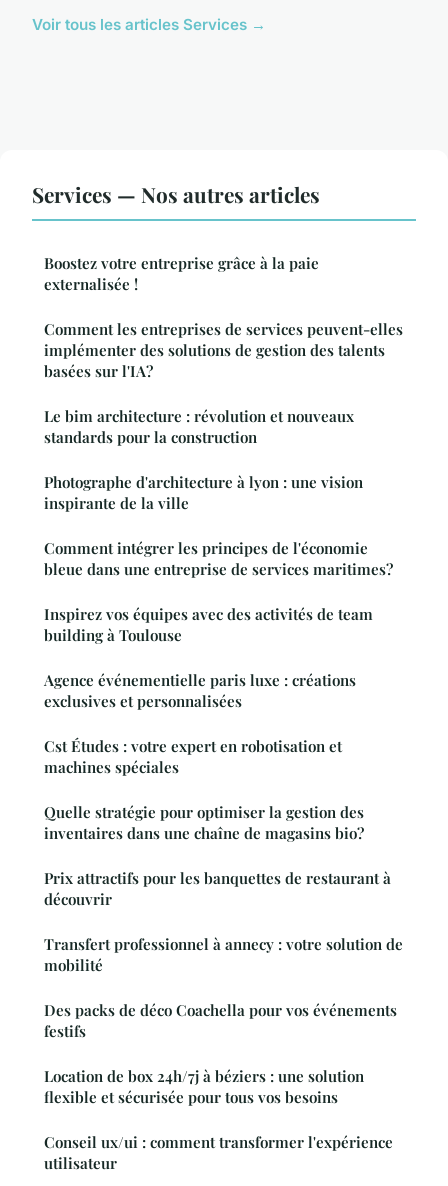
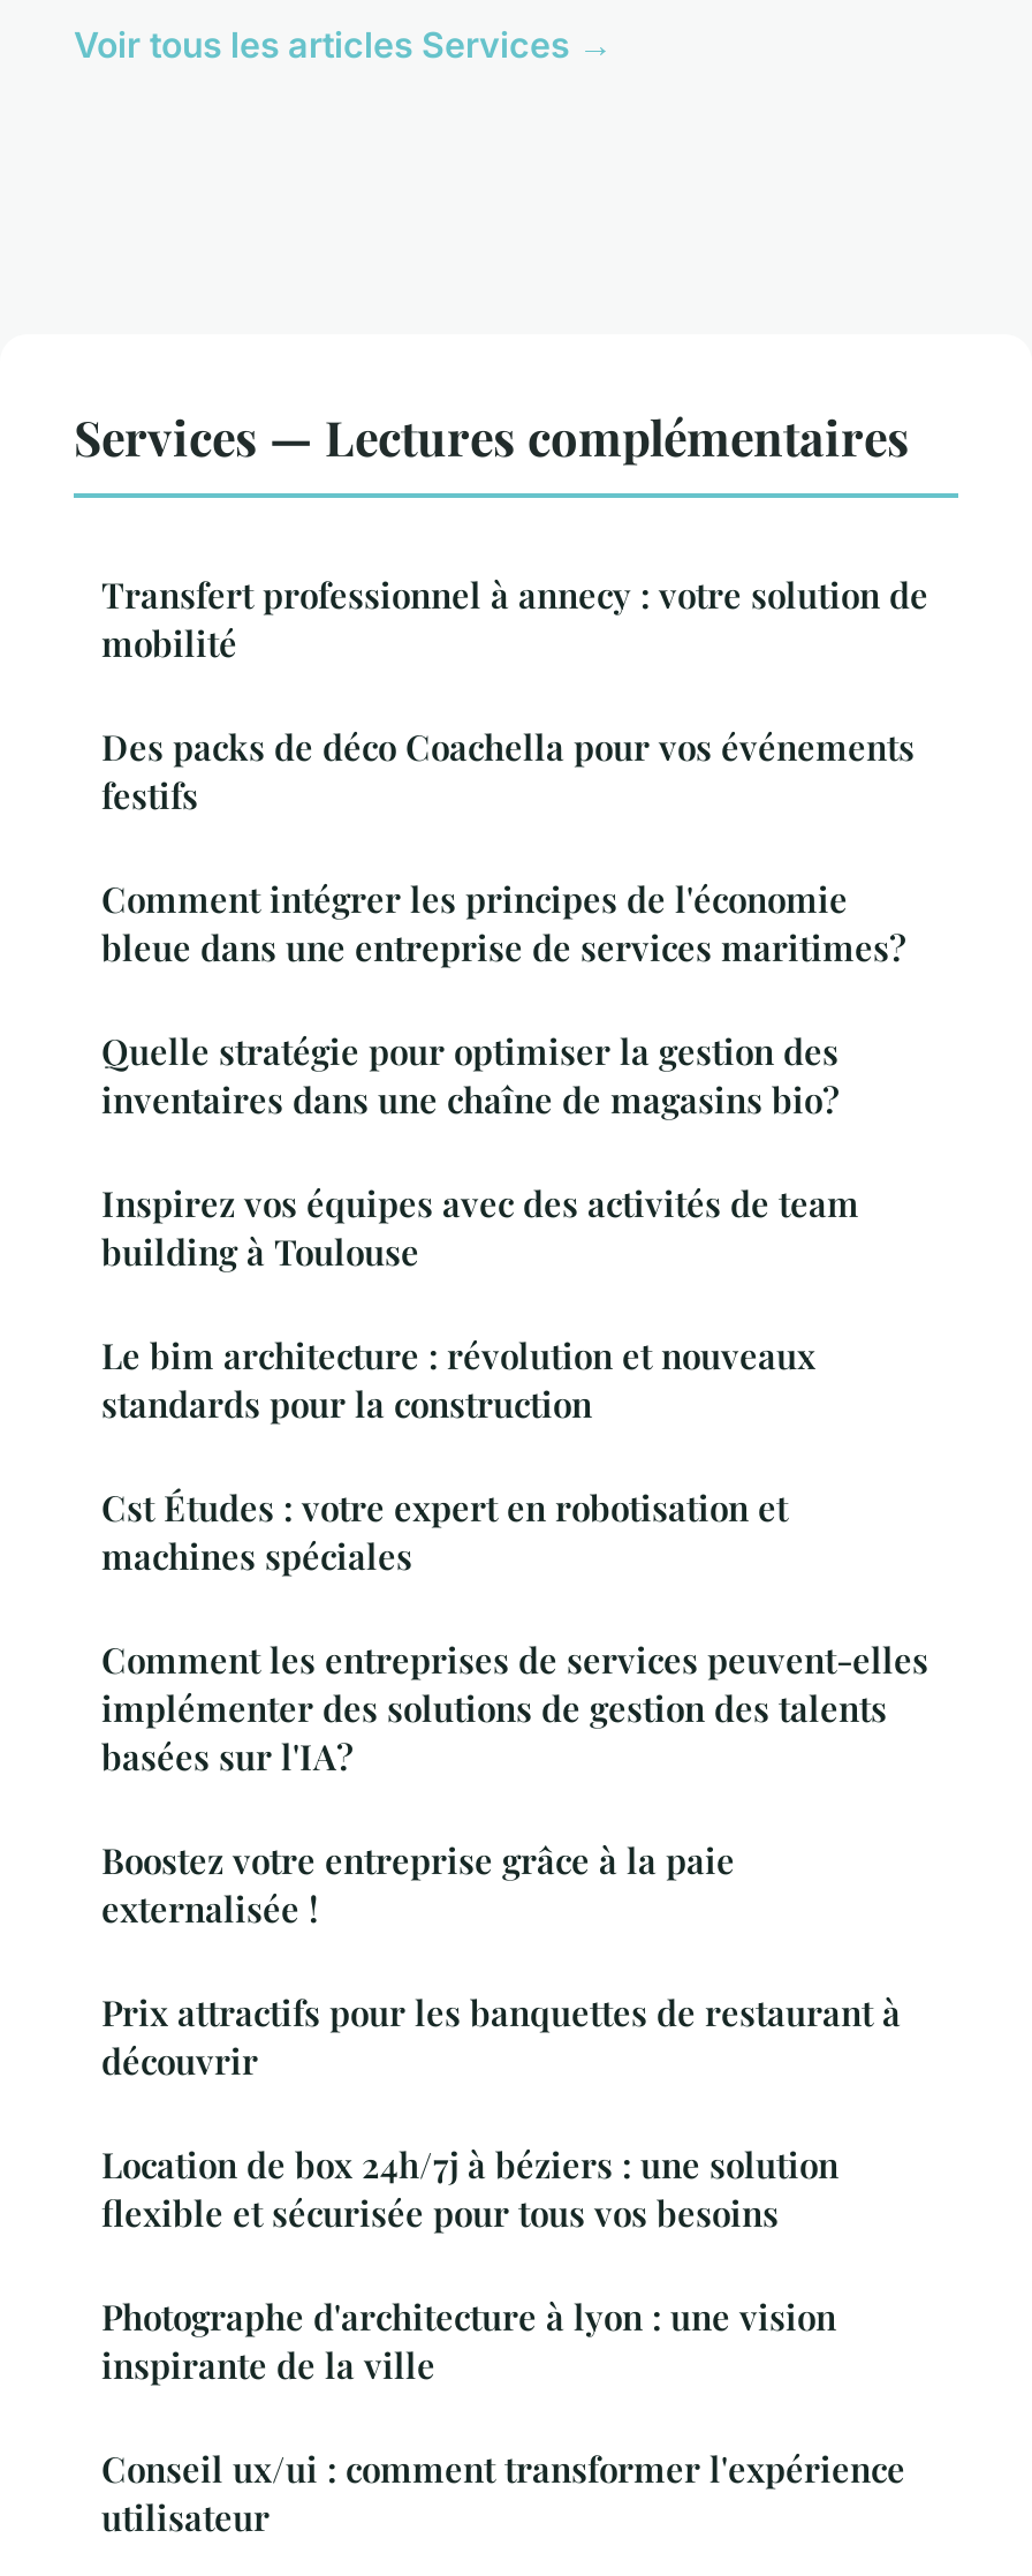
- Services — Nos autres articles
- Agence événementielle paris luxe : créations
- exclusives et personnalisées
+ Services — Lectures complémentaires

moved down: Boostez votre entreprise grâce à la paie | externalisée ! | Comment les entreprises de services peuvent-elles | implémenter des solutions de gestion des talents | basées sur l'IA? | Le bim architecture : révolution et nouveaux | standards pour la construction

moved down: Photographe d'architecture à lyon : une vision | inspirante de la ville

moved down: Comment intégrer les principes de l'économie | bleue dans une entreprise de services maritimes? | Inspirez vos équipes avec des activités de team | building à Toulouse

moved down: Cst Études : votre expert en robotisation et | machines spéciales | Quelle stratégie pour optimiser la gestion des | inventaires dans une chaîne de magasins bio? | Prix attractifs pour les banquettes de restaurant à | découvrir

moved up: Transfert professionnel à annecy : votre solution de | mobilité | Des packs de déco Coachella pour vos événements | festifs

moved up: Location de box 24h/7j à béziers : une solution | flexible et sécurisée pour tous vos besoins
